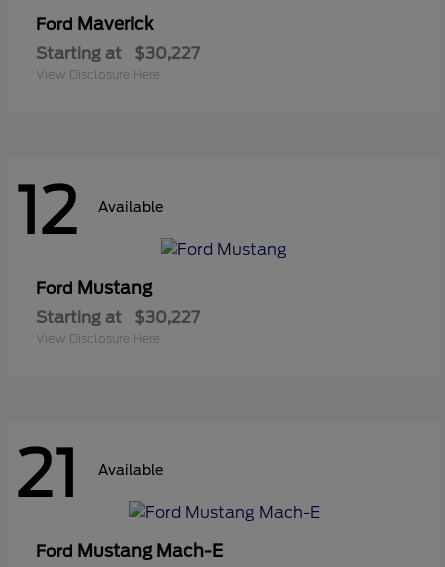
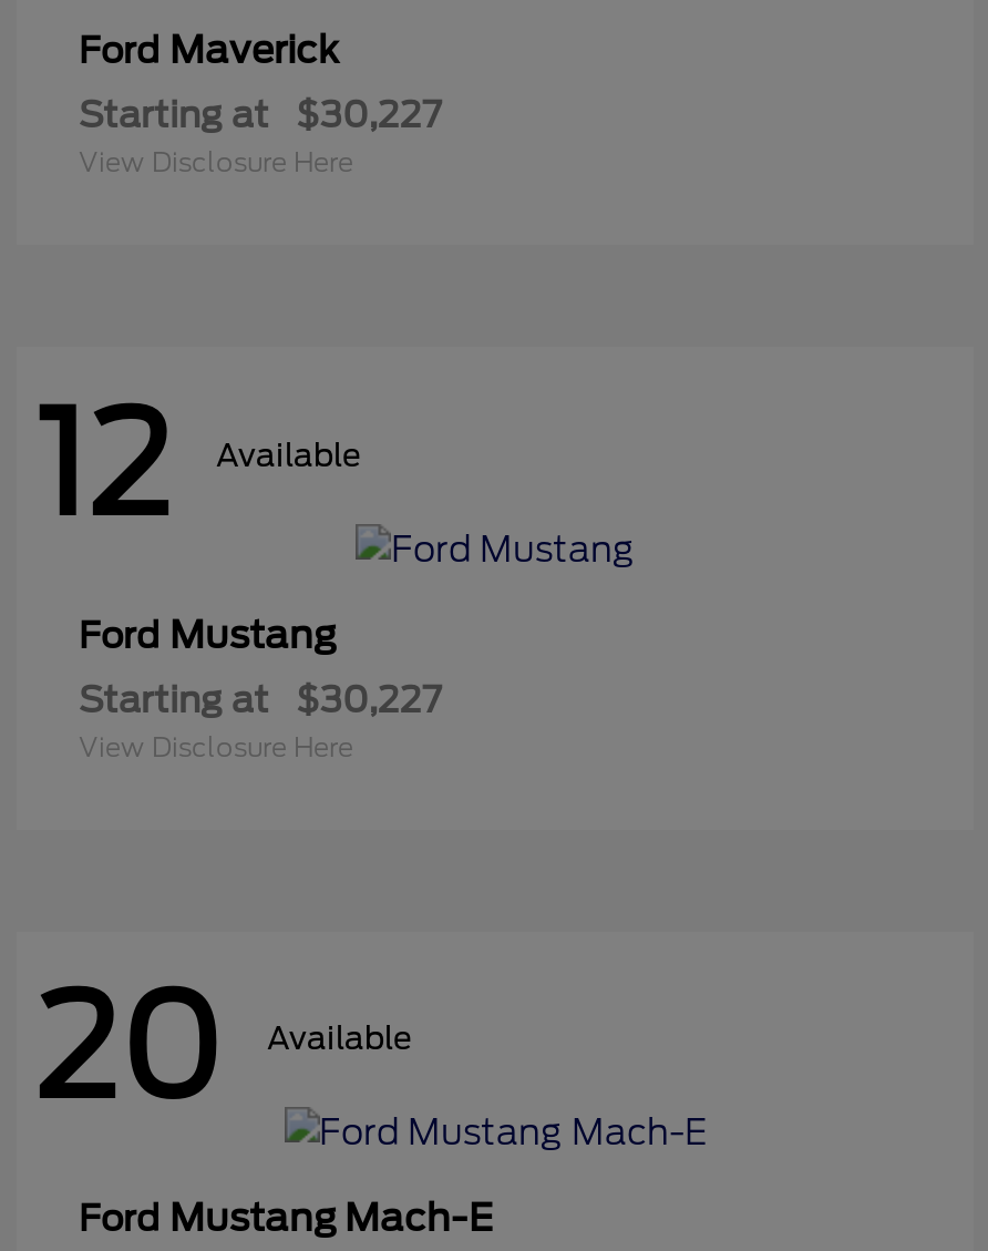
- 21 Available
+ 20 Available
